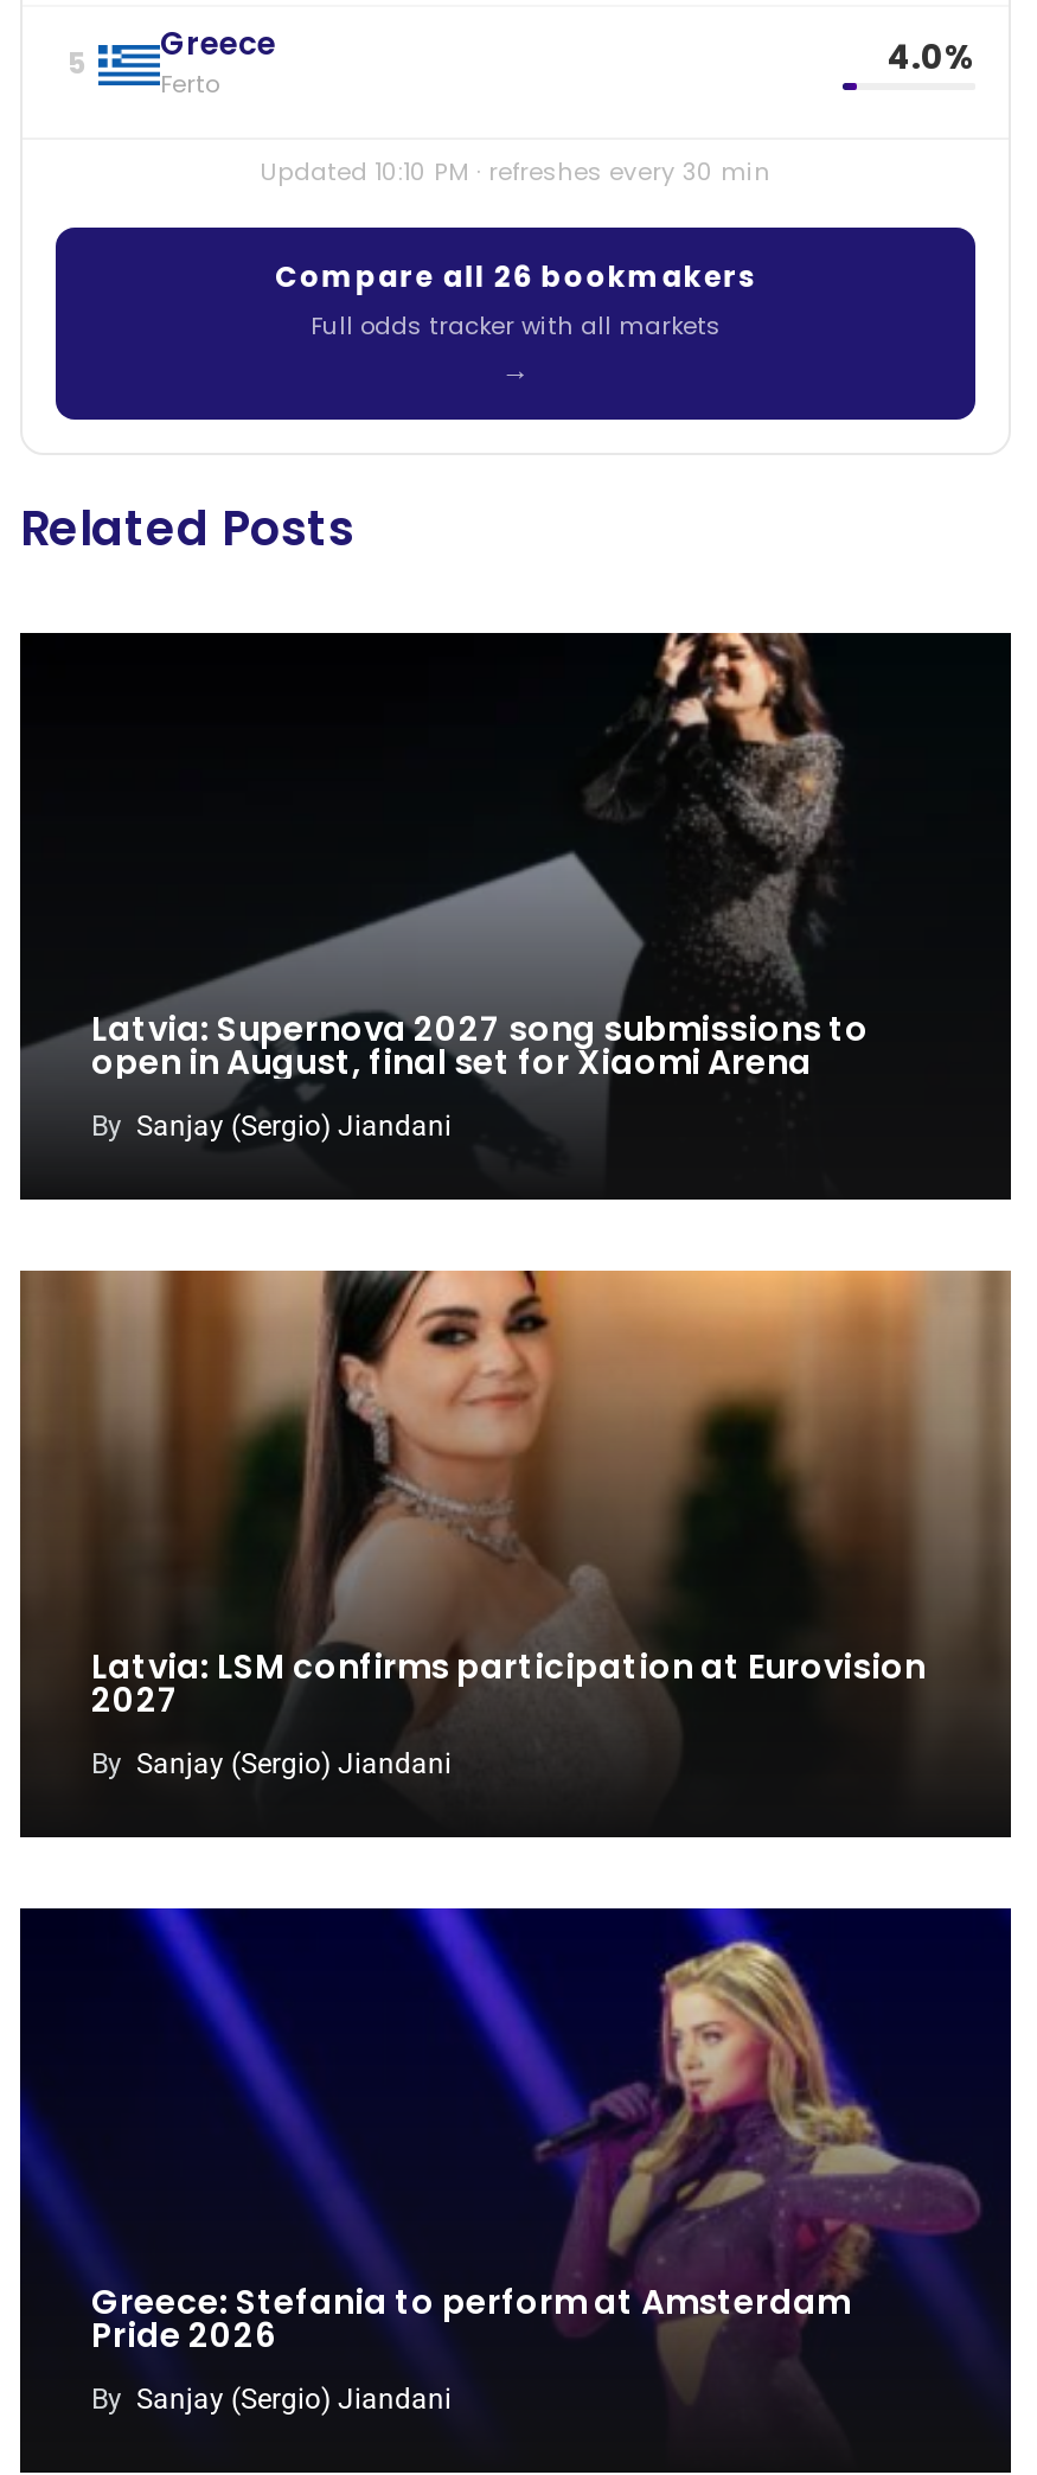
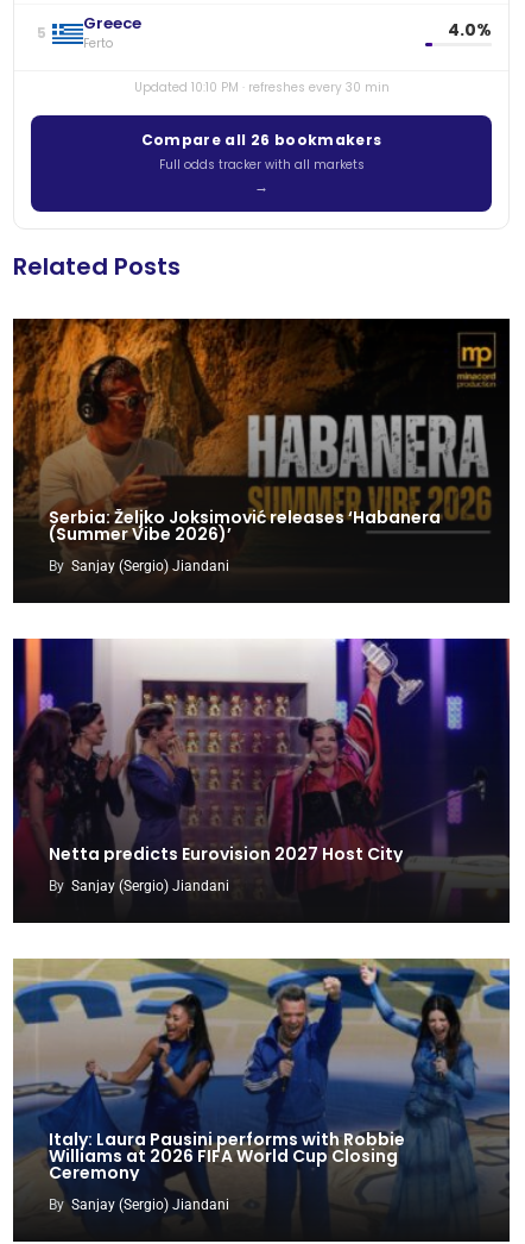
- [image]
- Latvia: Supernova 2027 song submissions to
- open in August, final set for Xiaomi Arena
+ [image]
+ Serbia: Željko Joksimović releases ‘Habanera
+ (Summer Vibe 2026)’

- [image]
- Latvia: LSM confirms participation at Eurovision
- 2027
+ [image]
+ Netta predicts Eurovision 2027 Host City

- [image]
- Greece: Stefania to perform at Amsterdam
- Pride 2026
+ [image]
+ Italy: Laura Pausini performs with Robbie
+ Williams at 2026 FIFA World Cup Closing
+ Ceremony
